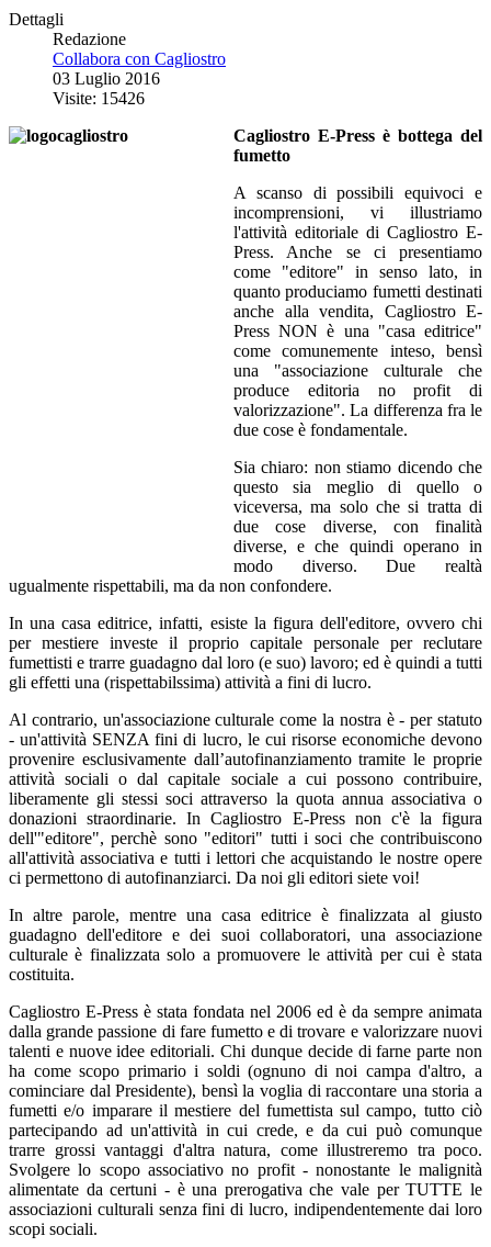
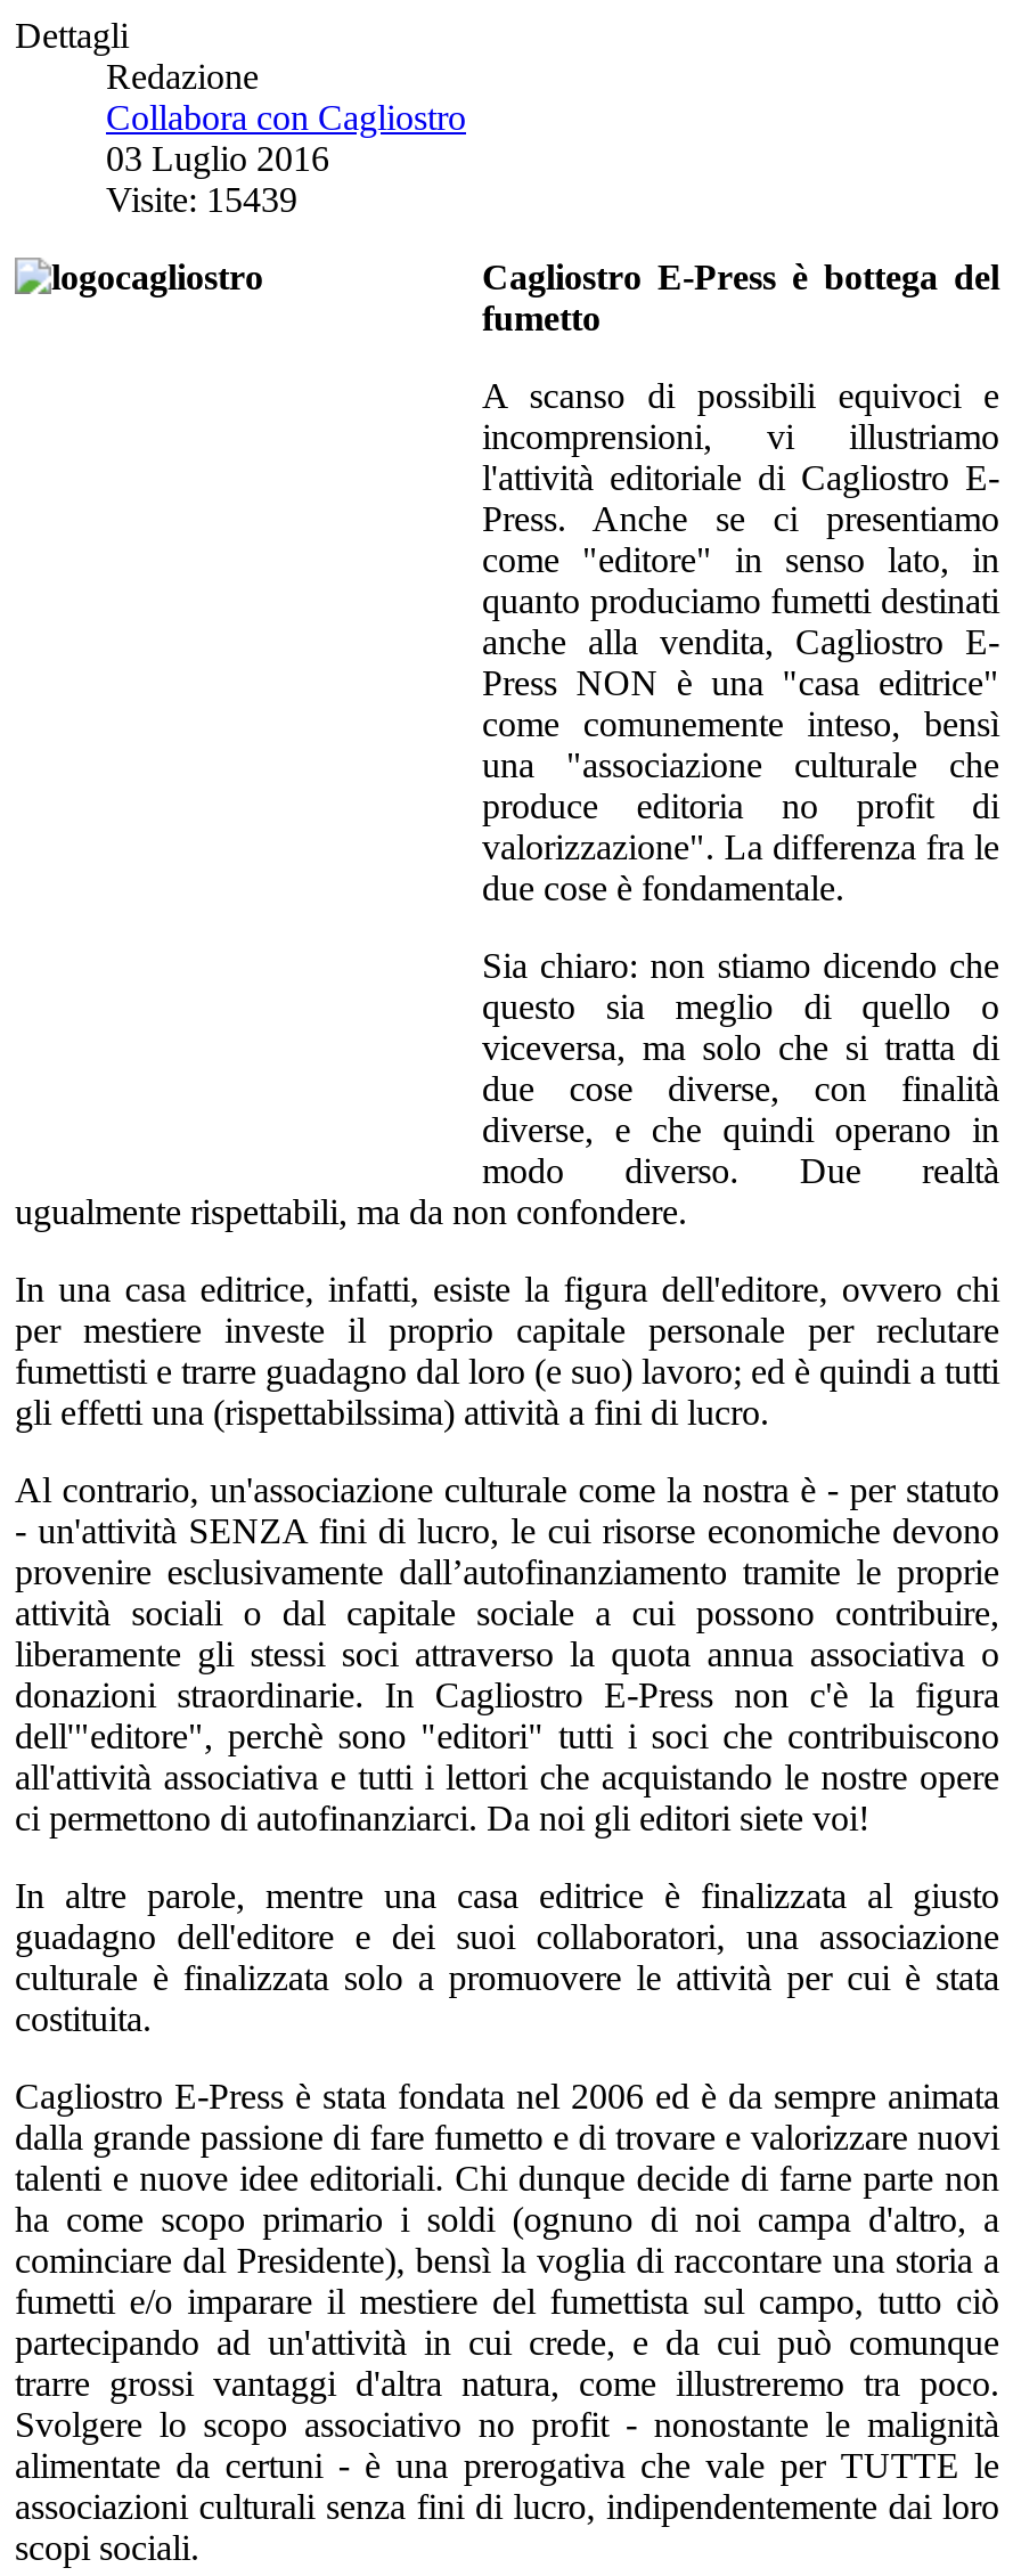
- Visite: 15426
+ Visite: 15439
